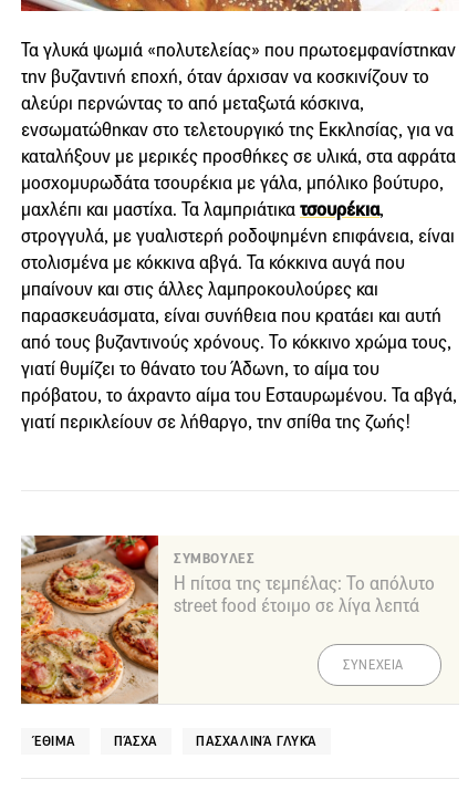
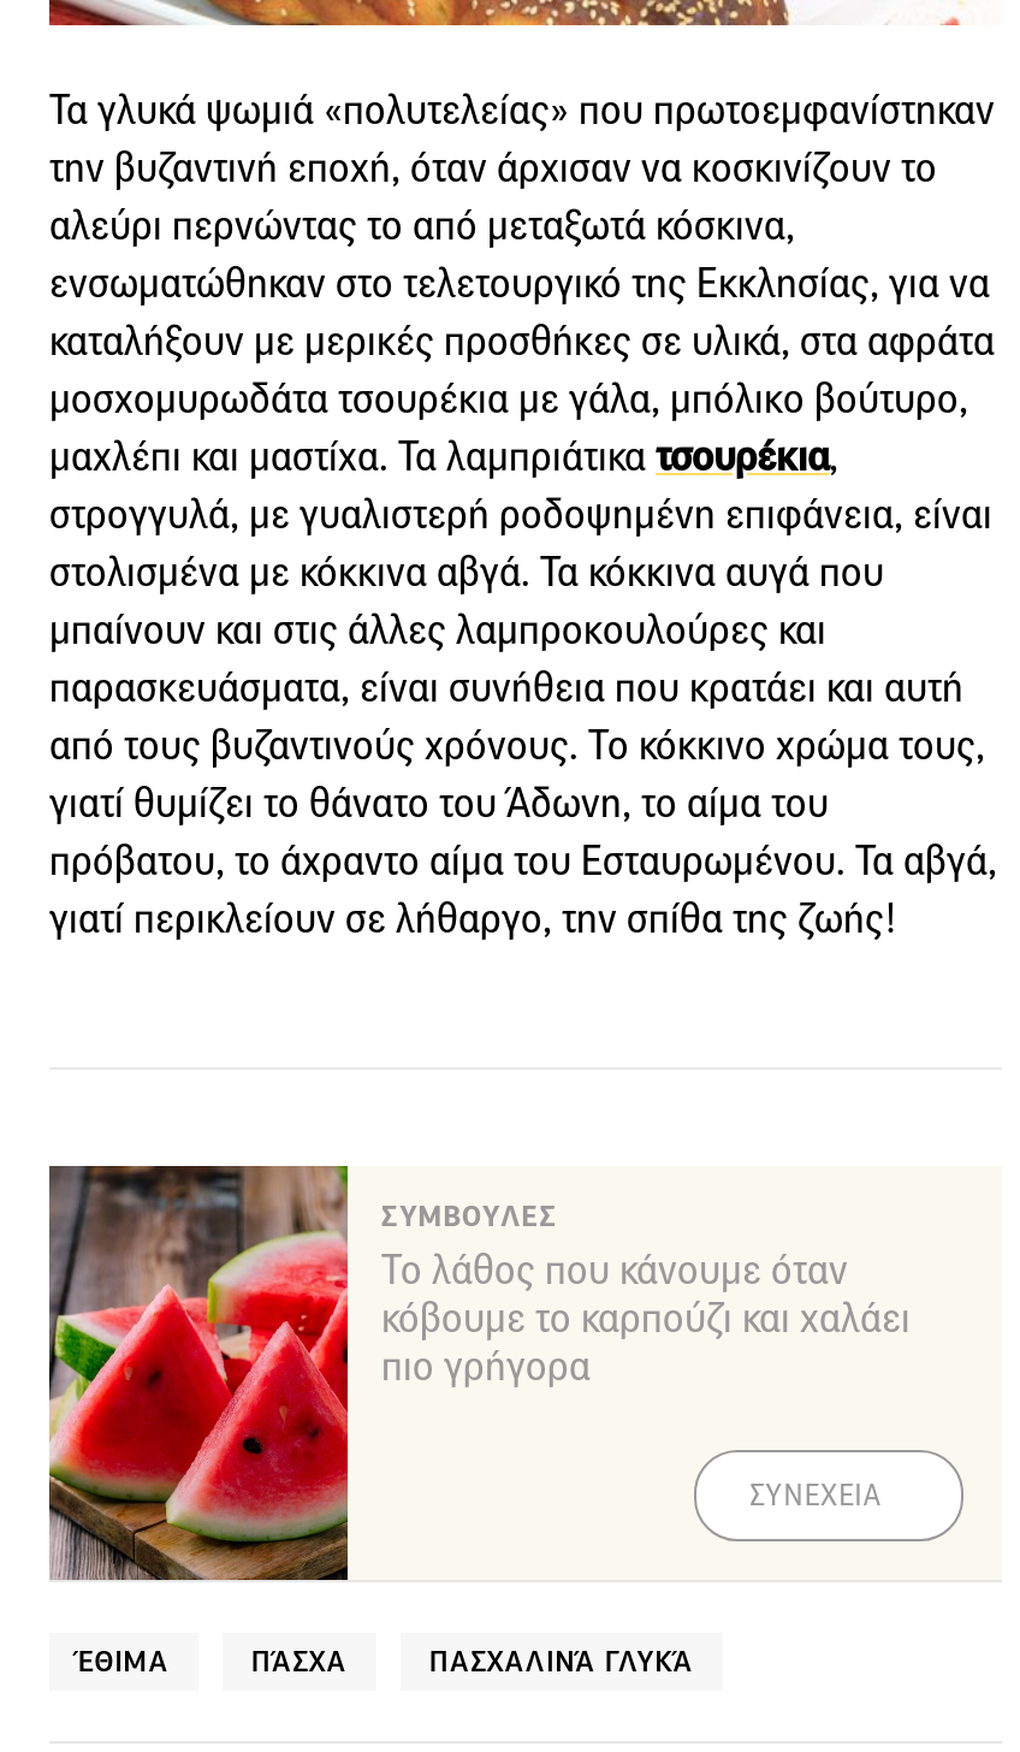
- [image]
- Η πίτσα της τεμπέλας: Το απόλυτο
- street food έτοιμο σε λίγα λεπτά
+ [image]
+ Το λάθος που κάνουμε όταν
+ κόβουμε το καρπούζι και χαλάει
+ πιο γρήγορα
